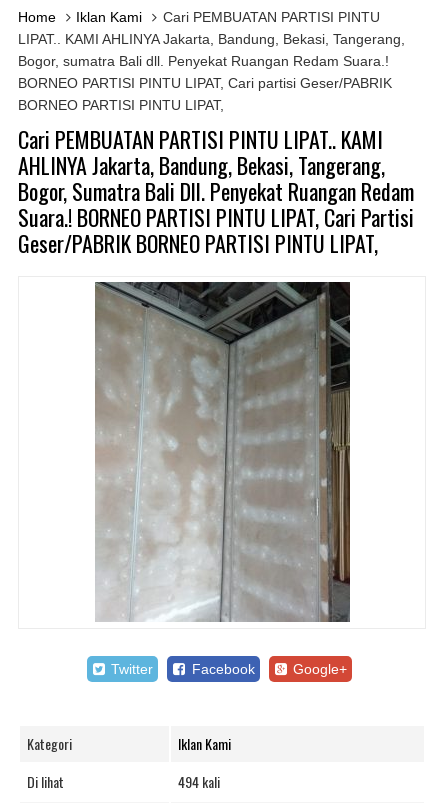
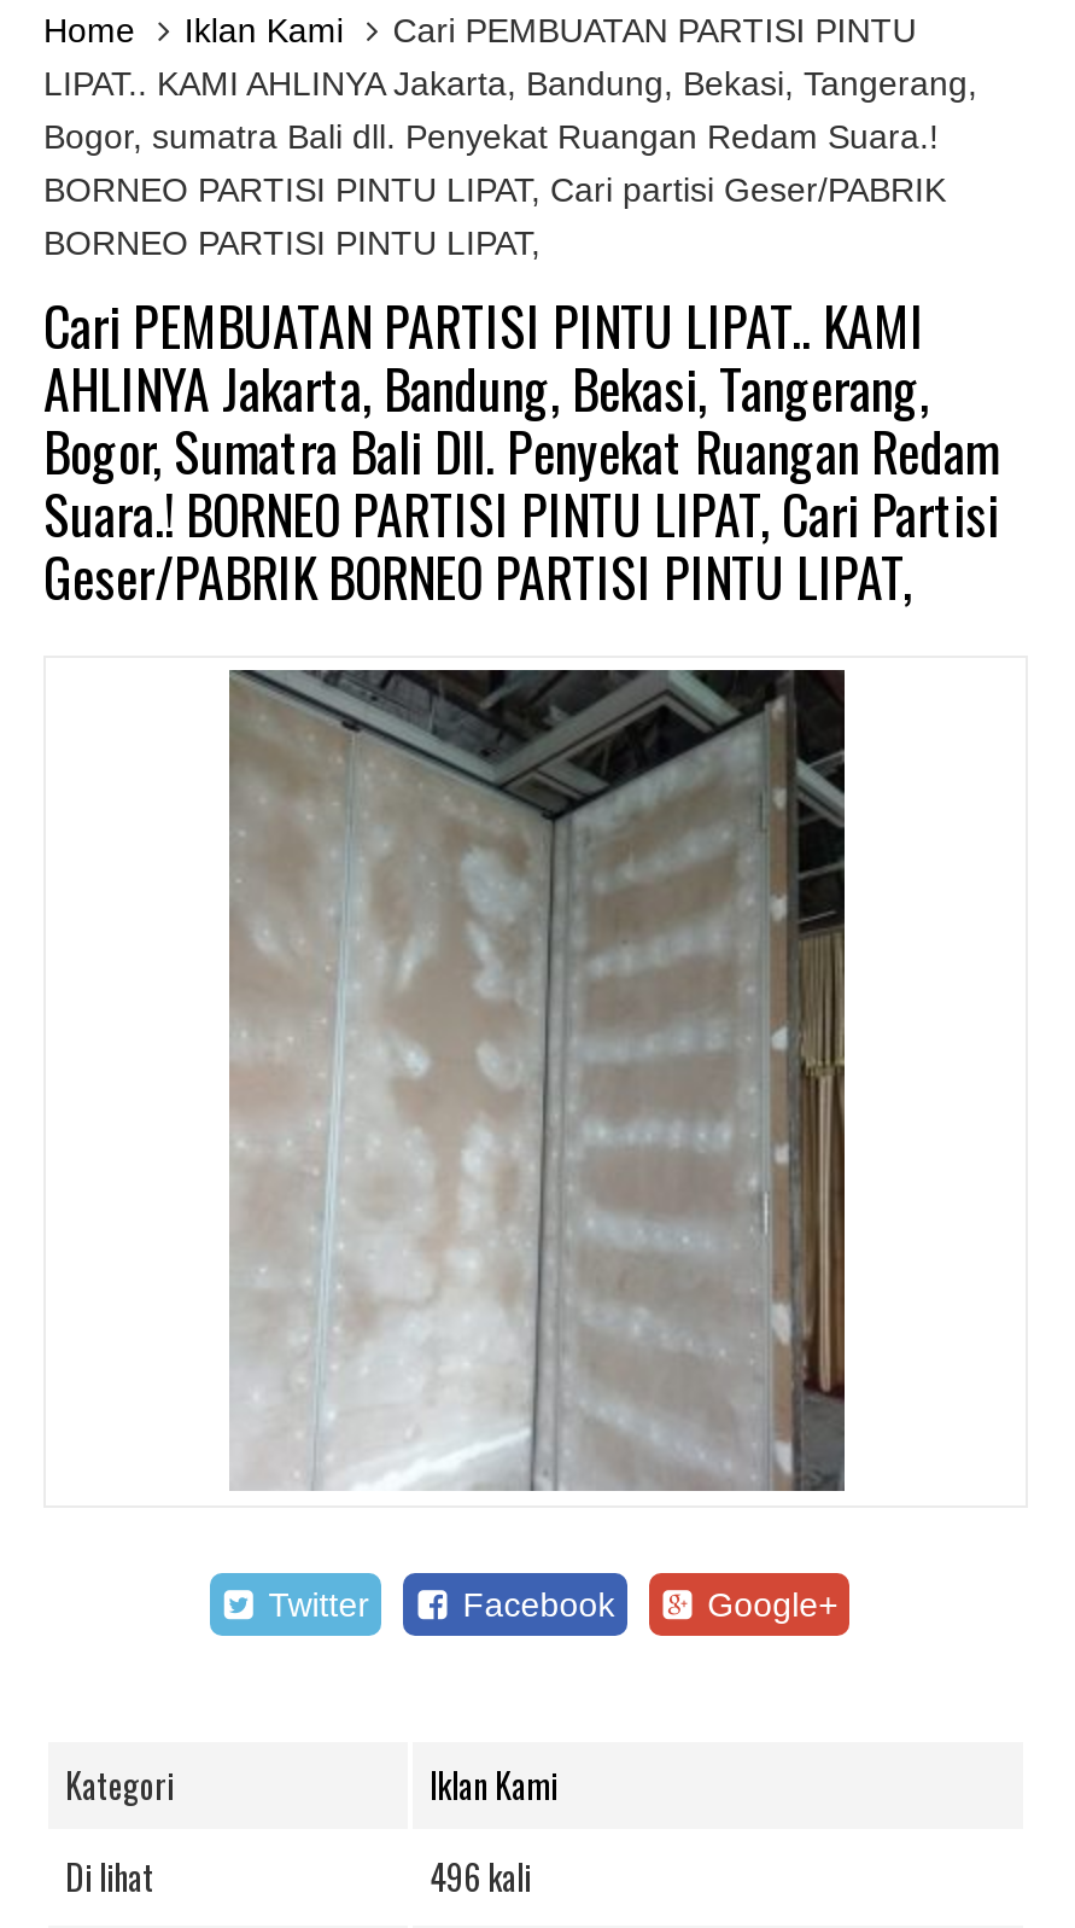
- 494 kali
+ 496 kali
